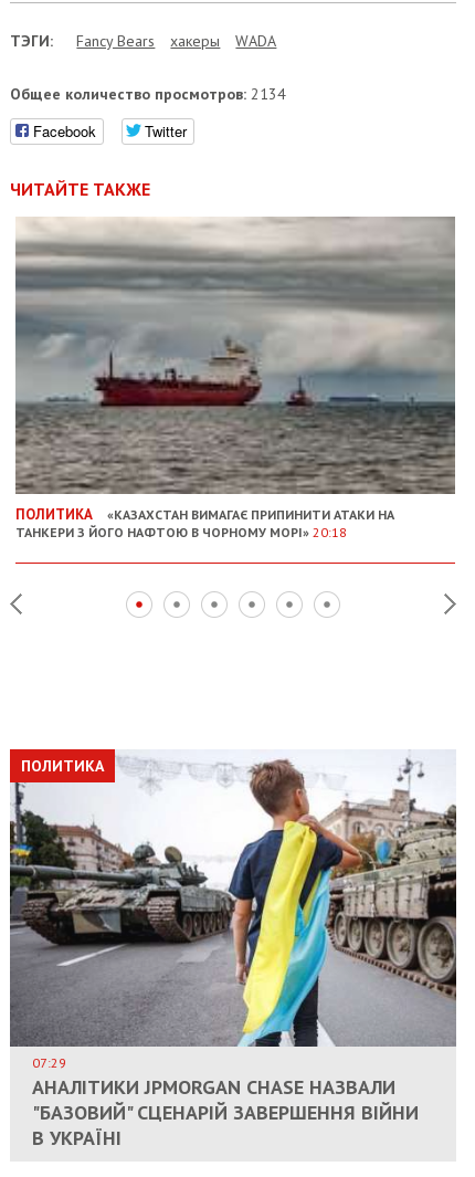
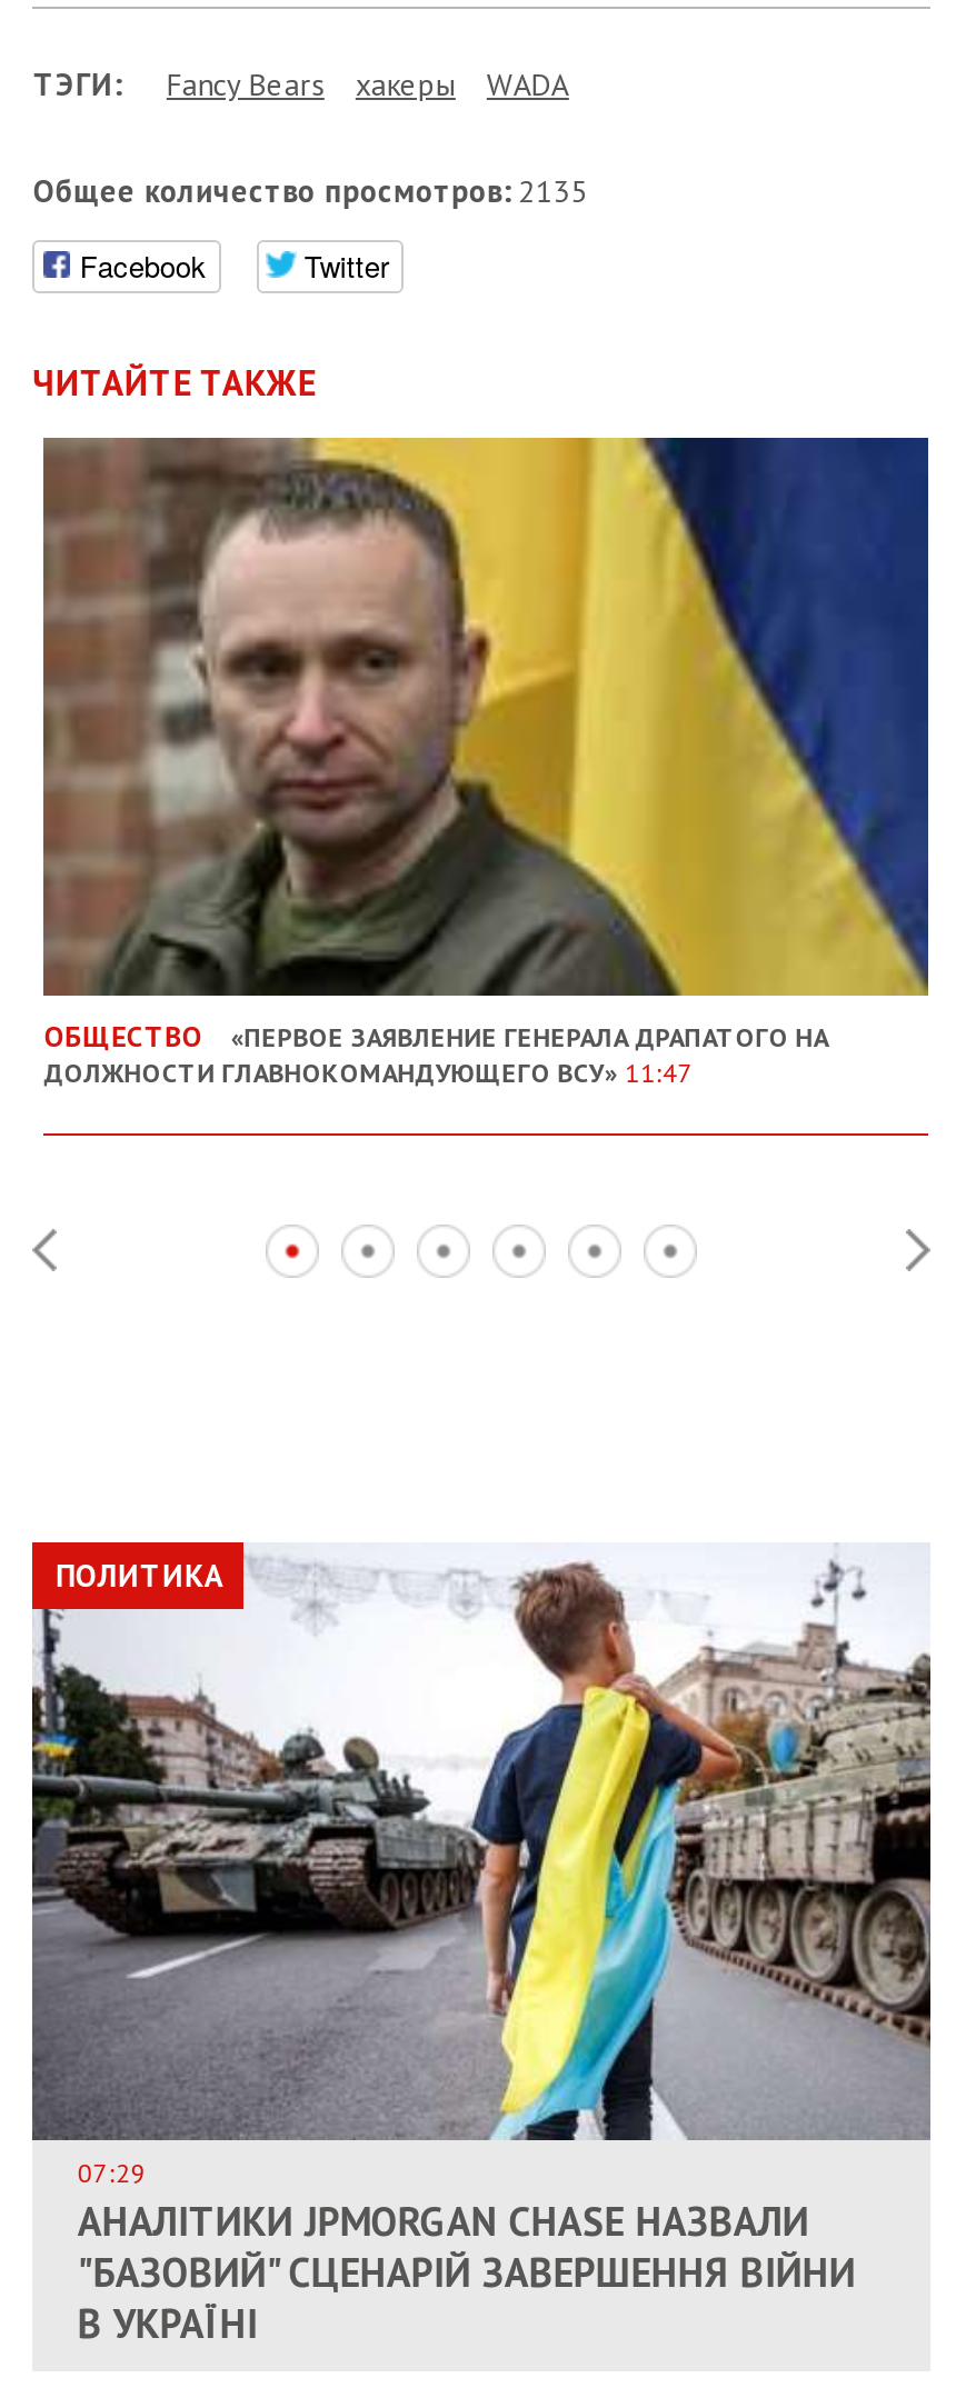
- Общее количество просмотров: 2134
+ Общее количество просмотров: 2135

- [image]
- ПОЛИТИКА
- «КАЗАХСТАН ВИМАГАЄ ПРИПИНИТИ АТАКИ НА
- ТАНКЕРИ З ЙОГО НАФТОЮ В ЧОРНОМУ МОРІ» 20:18
+ [image]
+ ОБЩЕСТВО
+ «ПЕРВОЕ ЗАЯВЛЕНИЕ ГЕНЕРАЛА ДРАПАТОГО НА
+ ДОЛЖНОСТИ ГЛАВНОКОМАНДУЮЩЕГО ВСУ» 11:47
